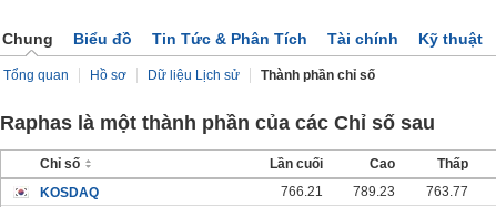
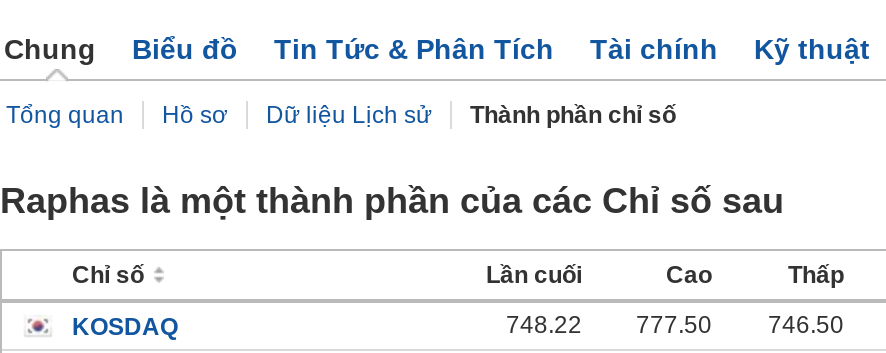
- 766.21
+ 748.22

- 789.23
+ 777.50

- 763.77
+ 746.50
